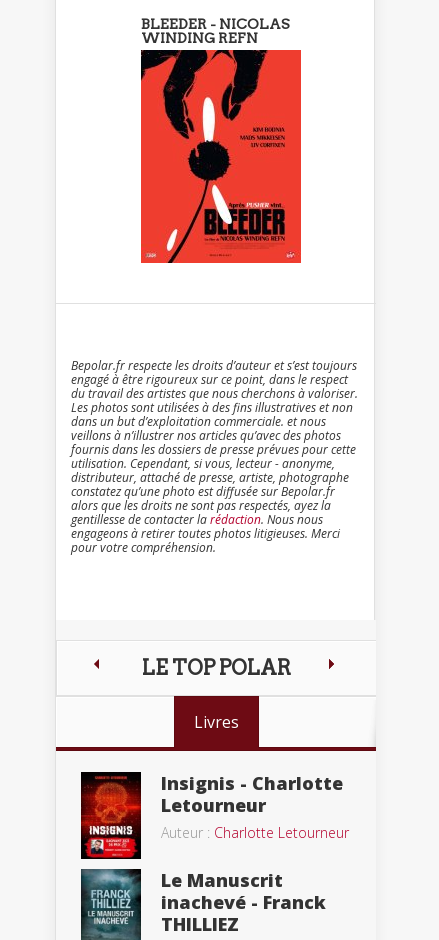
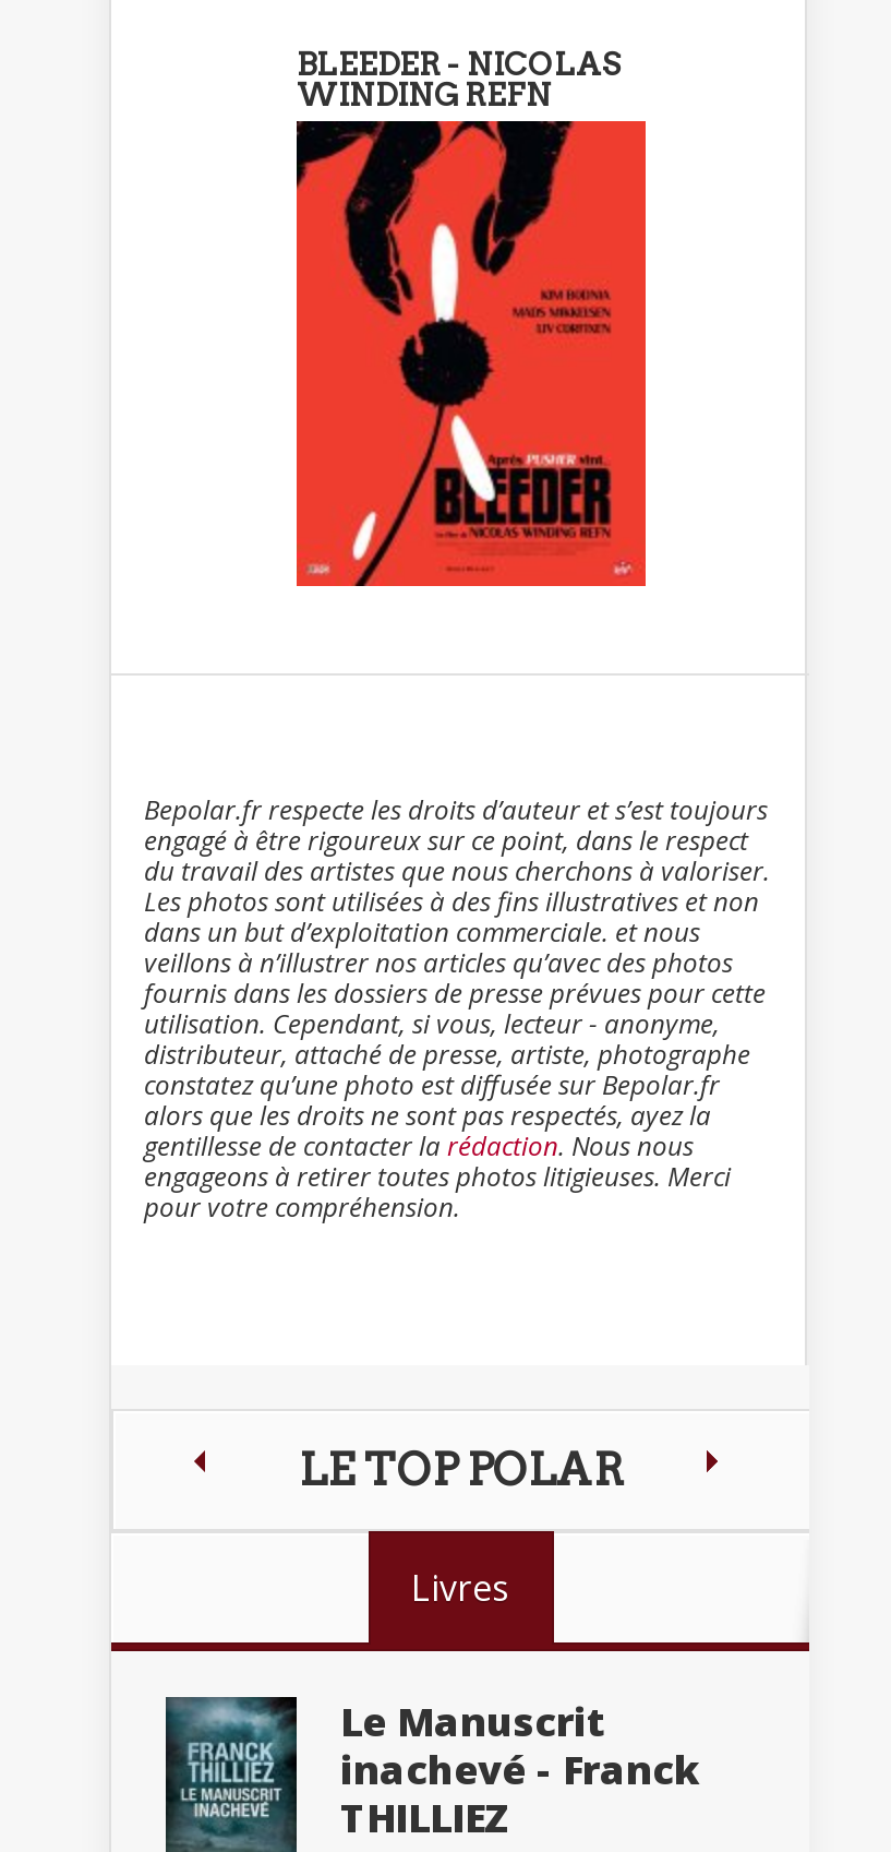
- [image]
- Insignis - Charlotte
- Letourneur
- Auteur : Charlotte Letourneur
